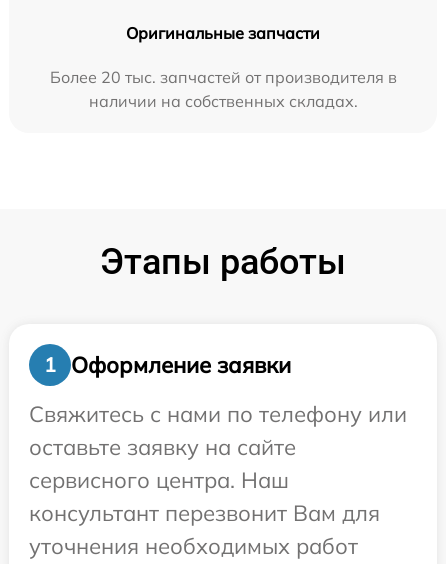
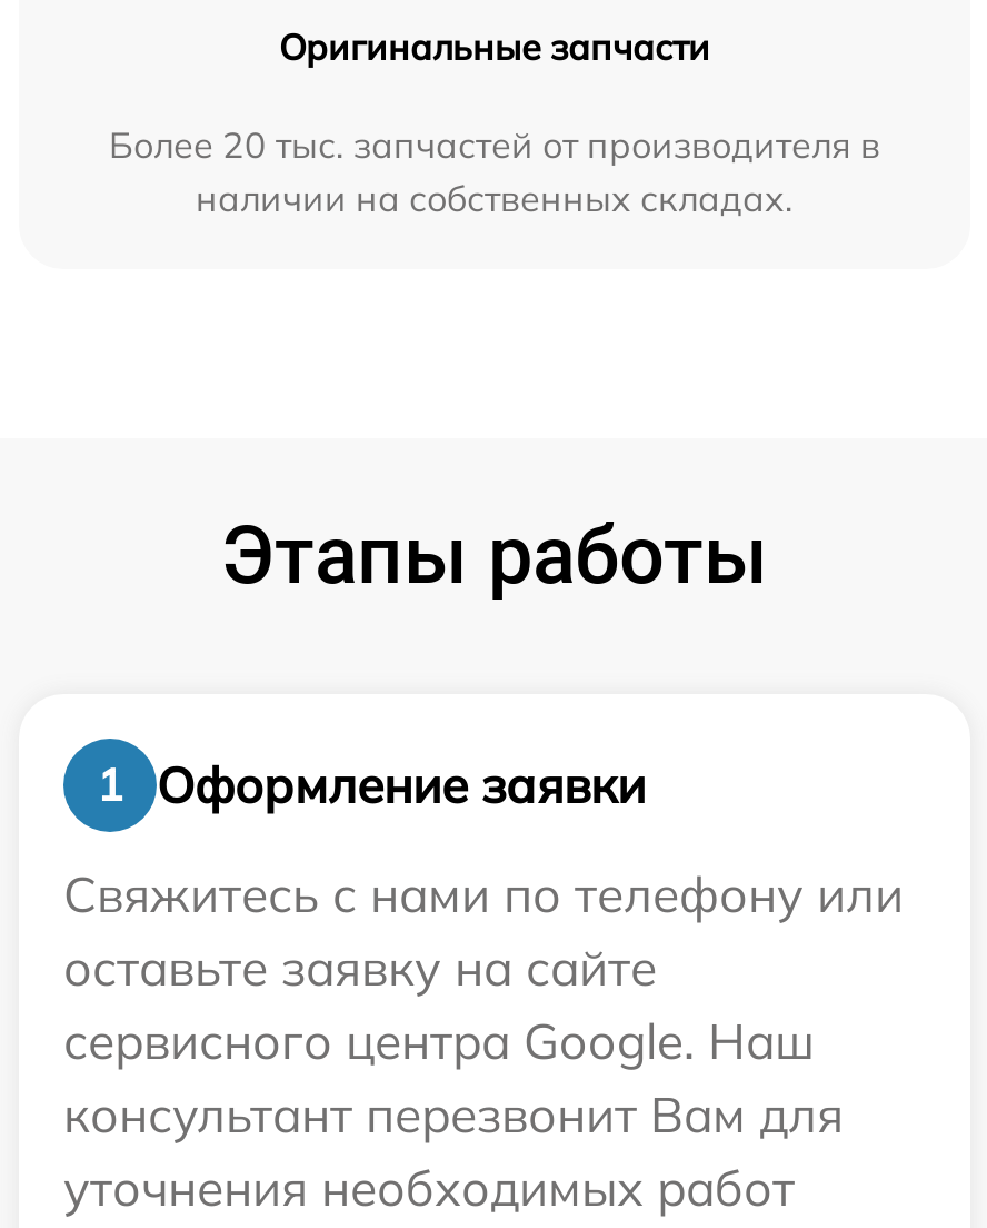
- сервисного центра. Наш
+ сервисного центра Google. Наш
